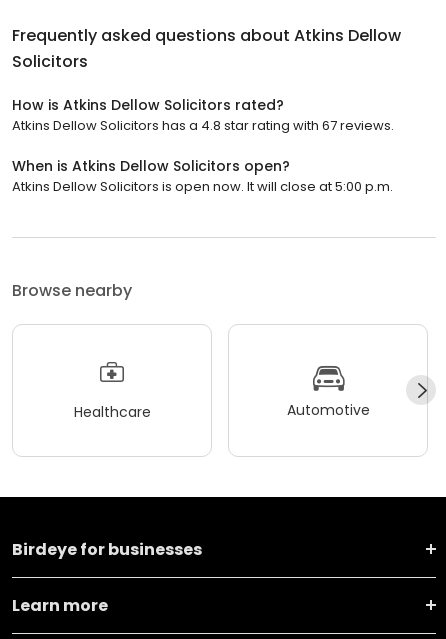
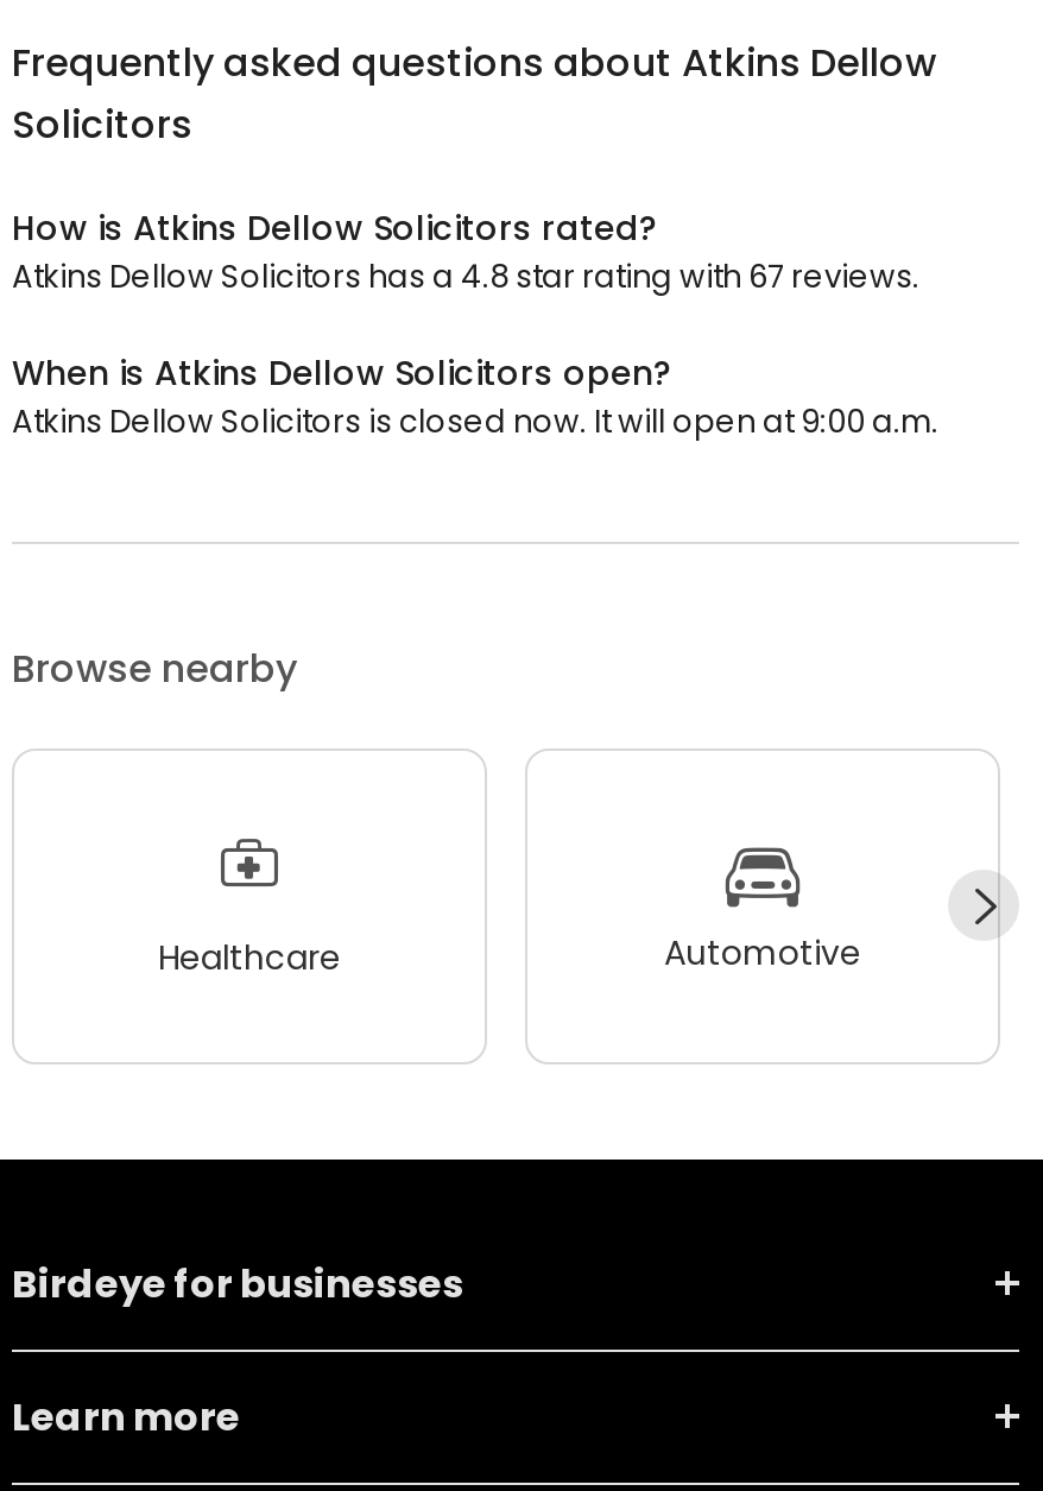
- Atkins Dellow Solicitors is open now. It will close at 5:00 p.m.
+ Atkins Dellow Solicitors is closed now. It will open at 9:00 a.m.
